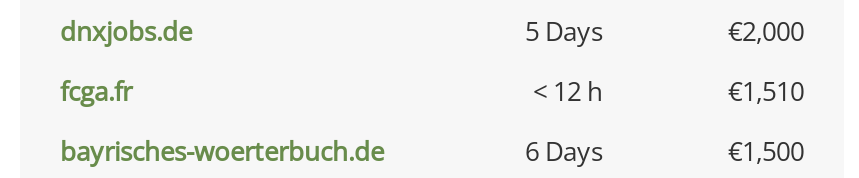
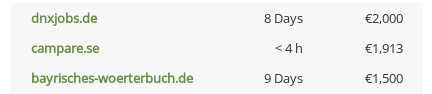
- 5 Days
+ 8 Days

- fcga.fr
- < 12 h
- €1,510
+ campare.se
+ < 4 h
+ €1,913

- 6 Days
+ 9 Days
